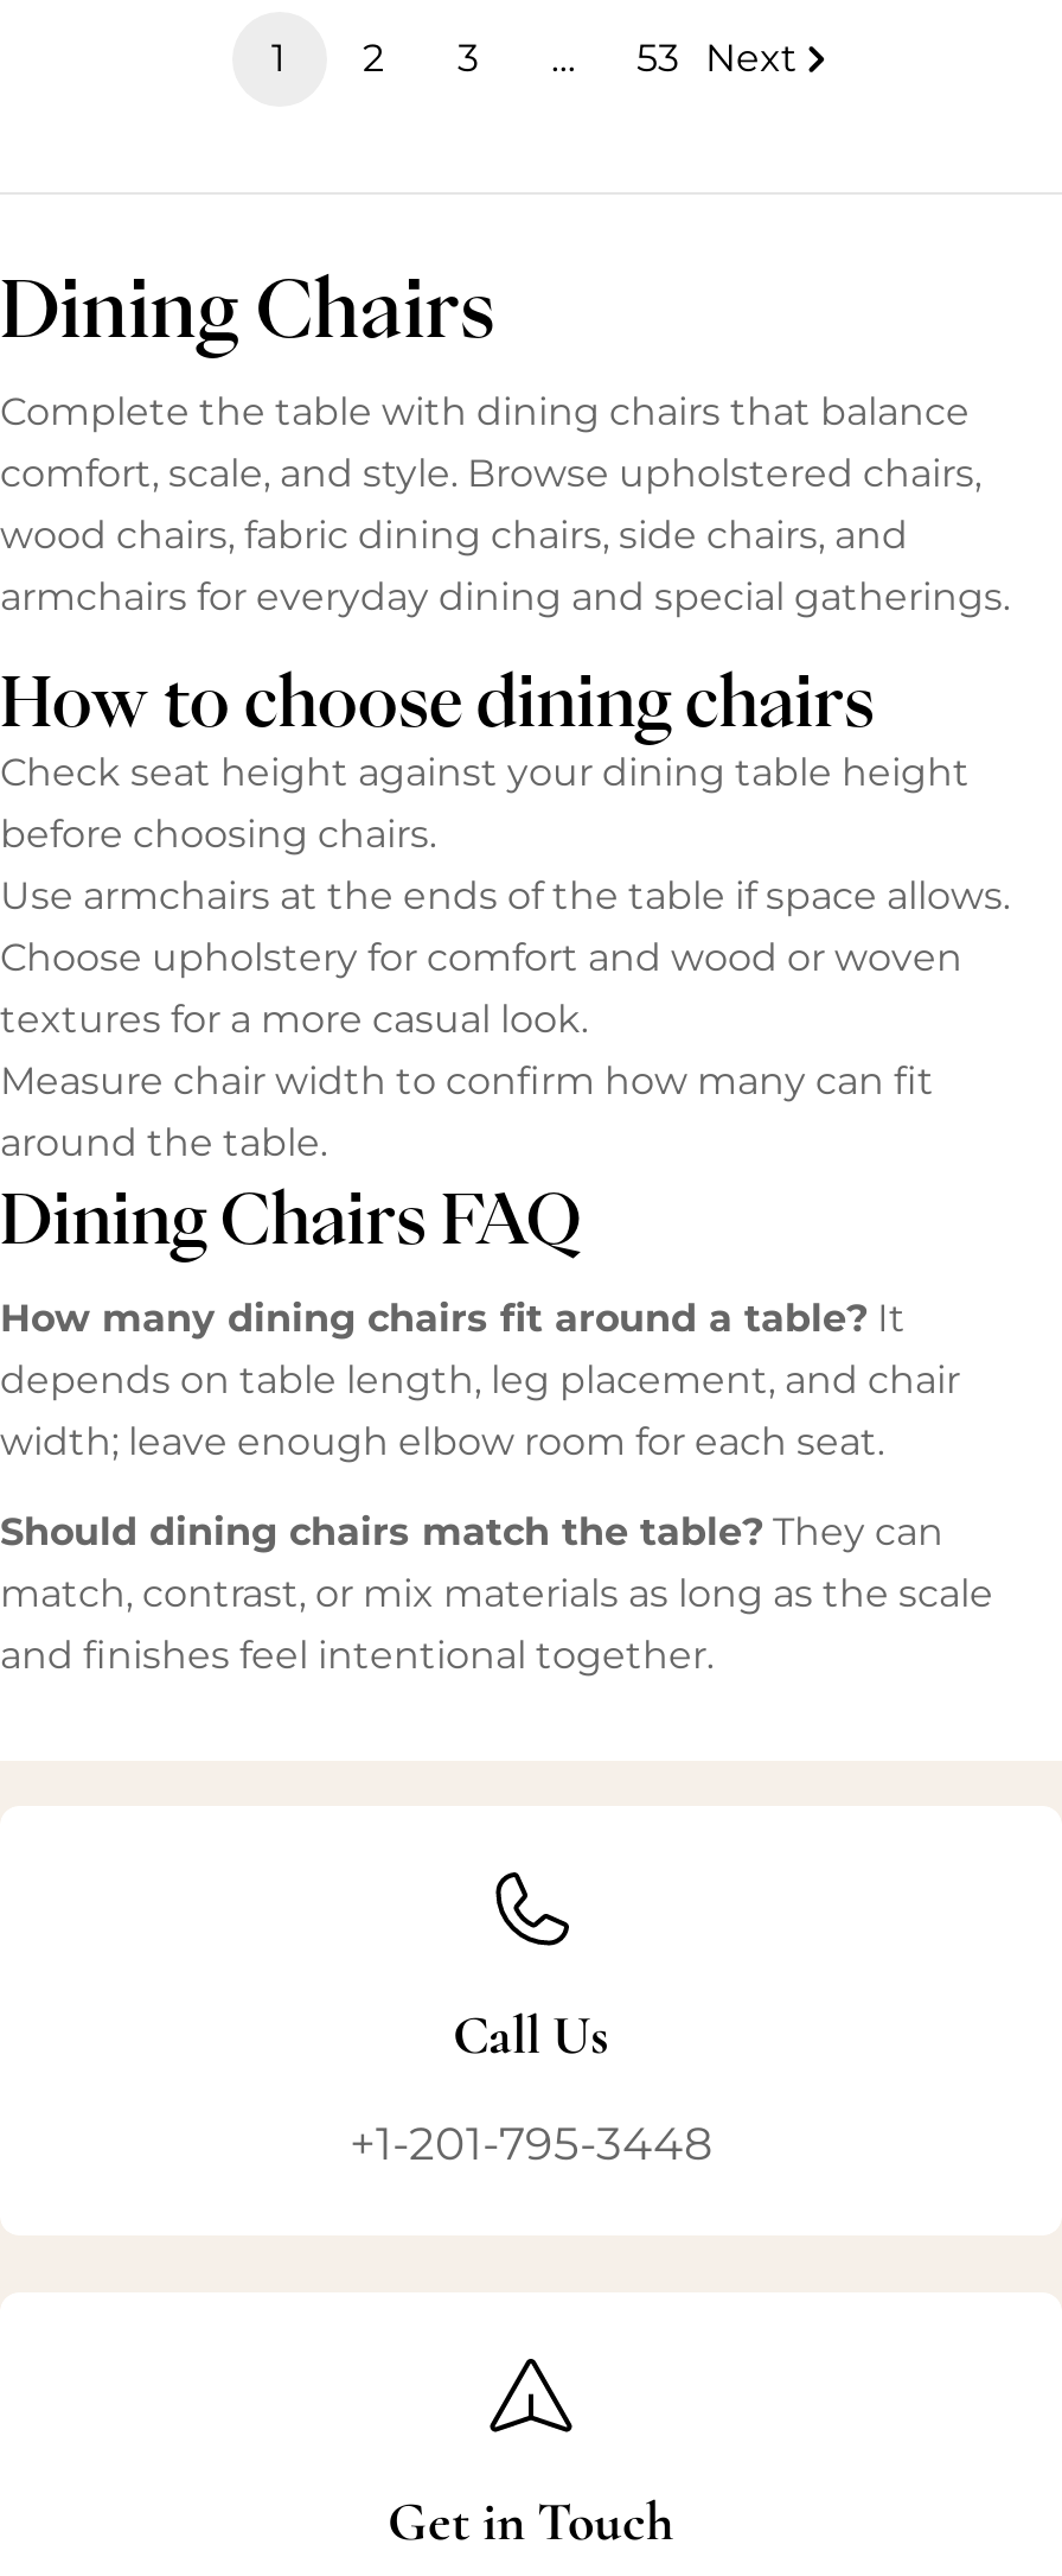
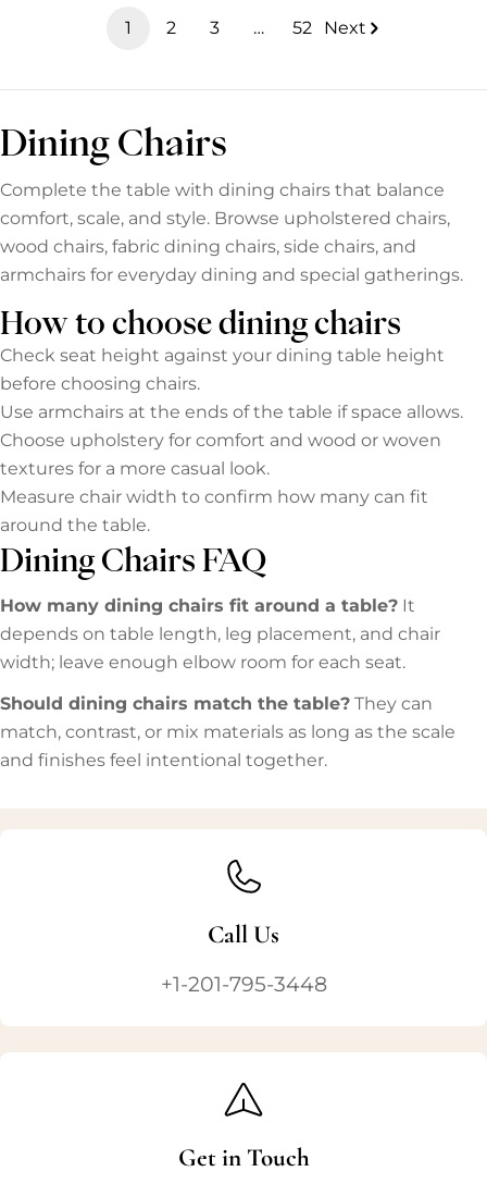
- 53 Next
+ 52 Next
